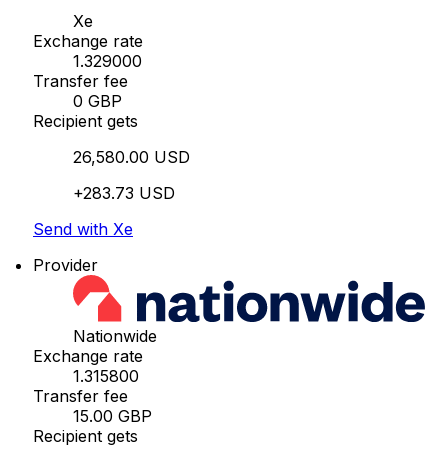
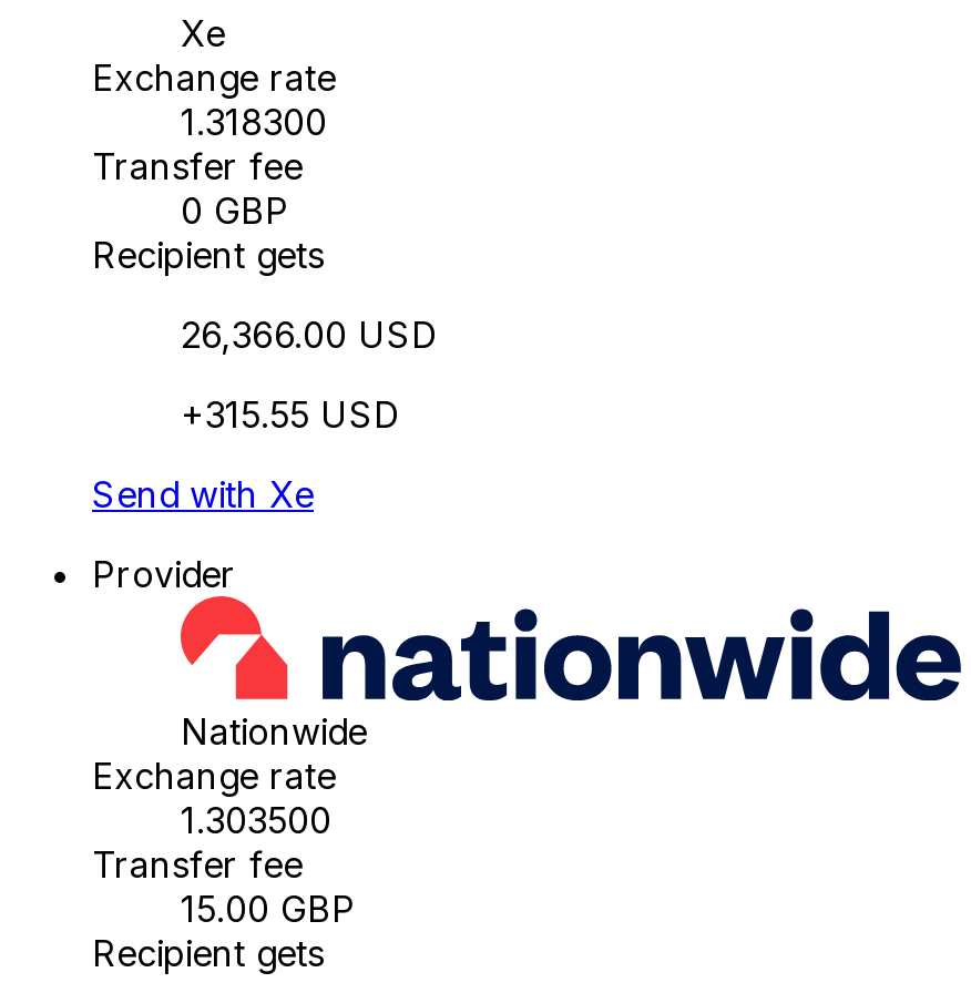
- 1.329000
+ 1.318300

- 26,580.00 USD
+ 26,366.00 USD

- +283.73 USD
+ +315.55 USD

- 1.315800
+ 1.303500
